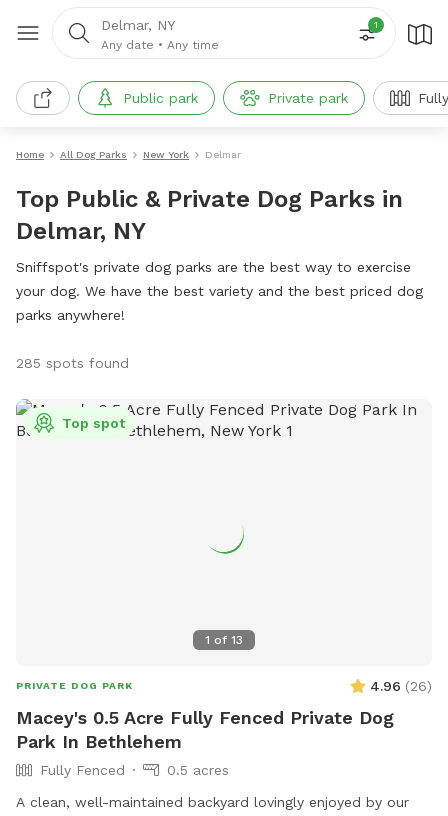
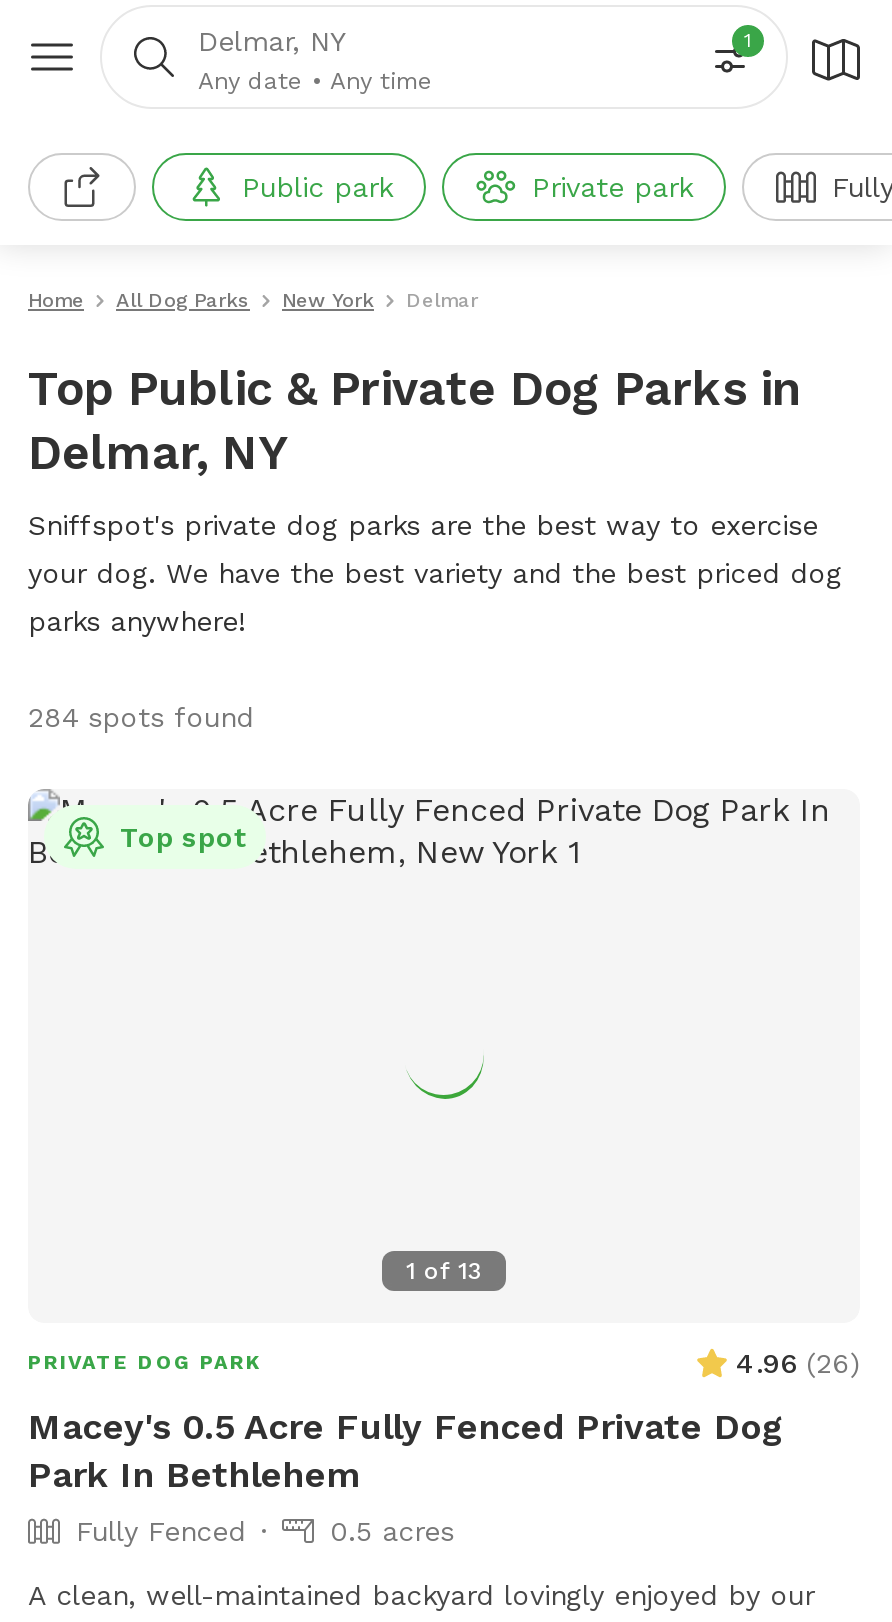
- 285 spots found
+ 284 spots found
